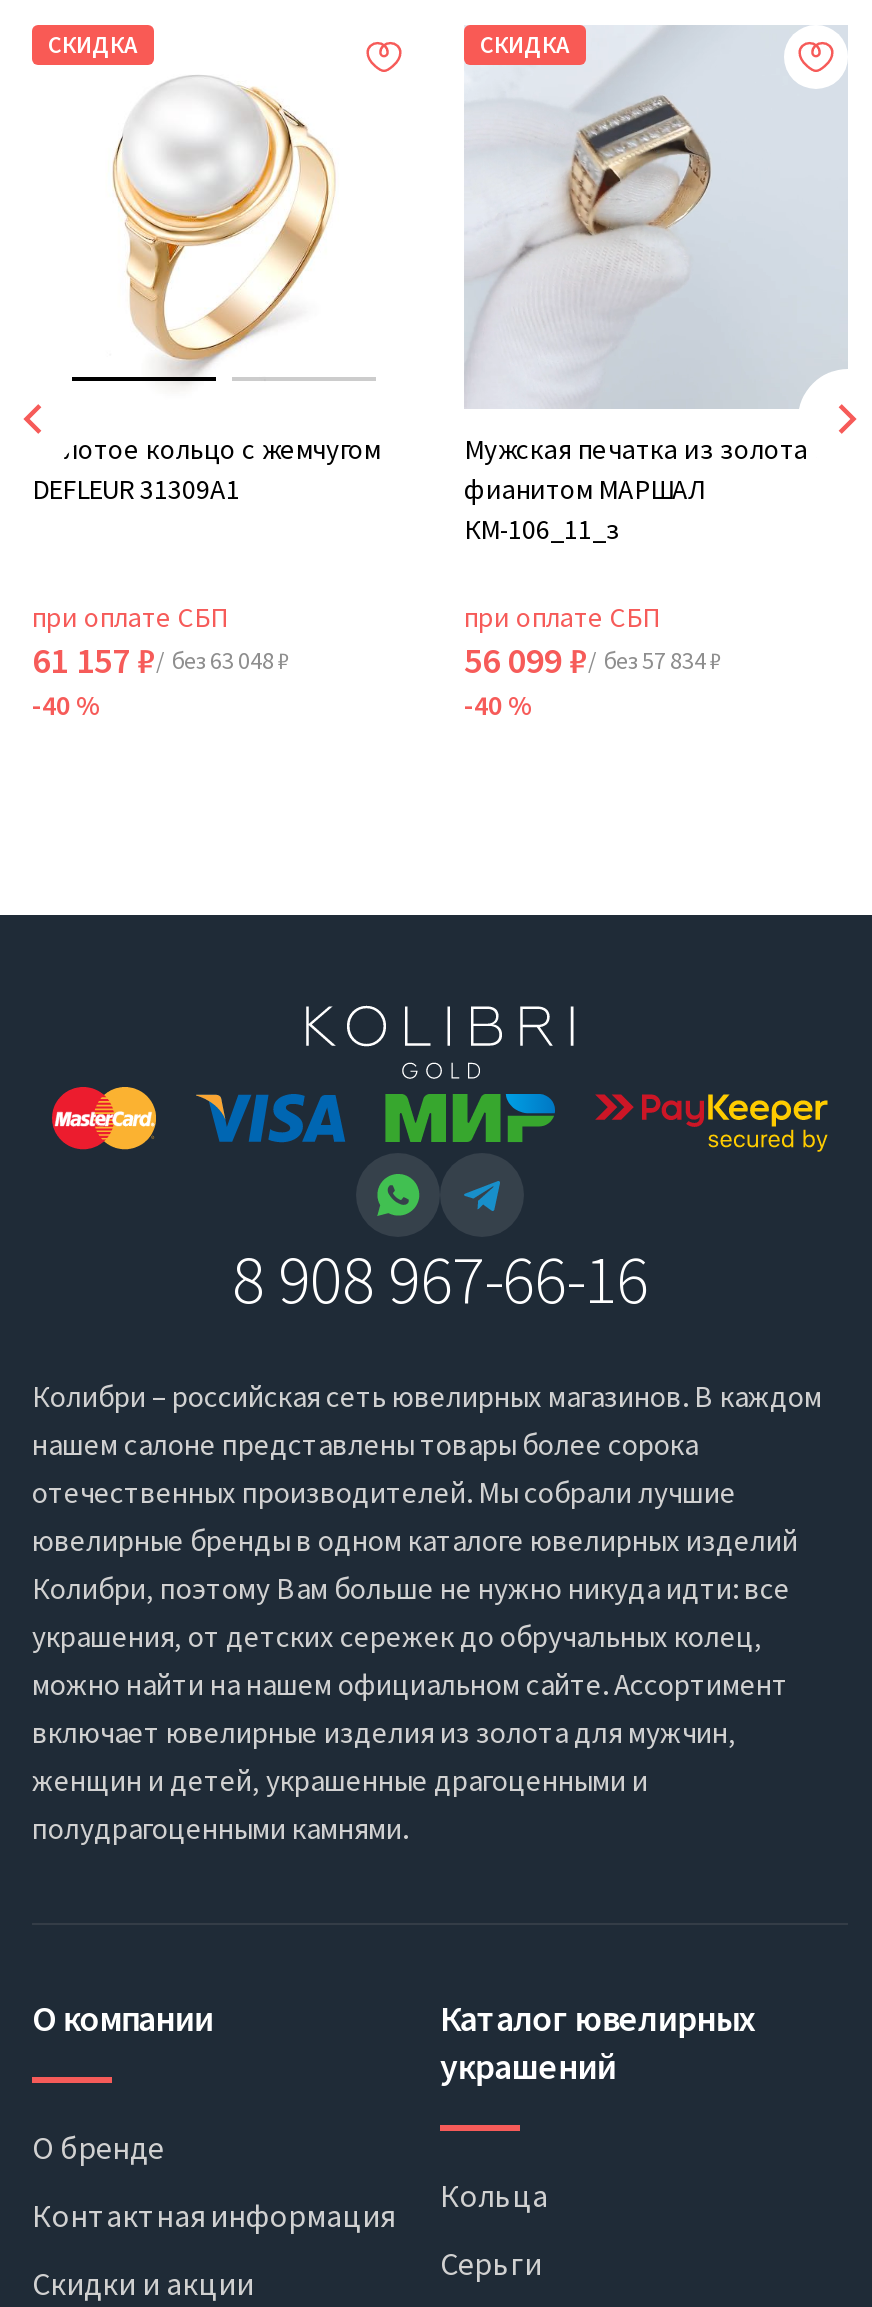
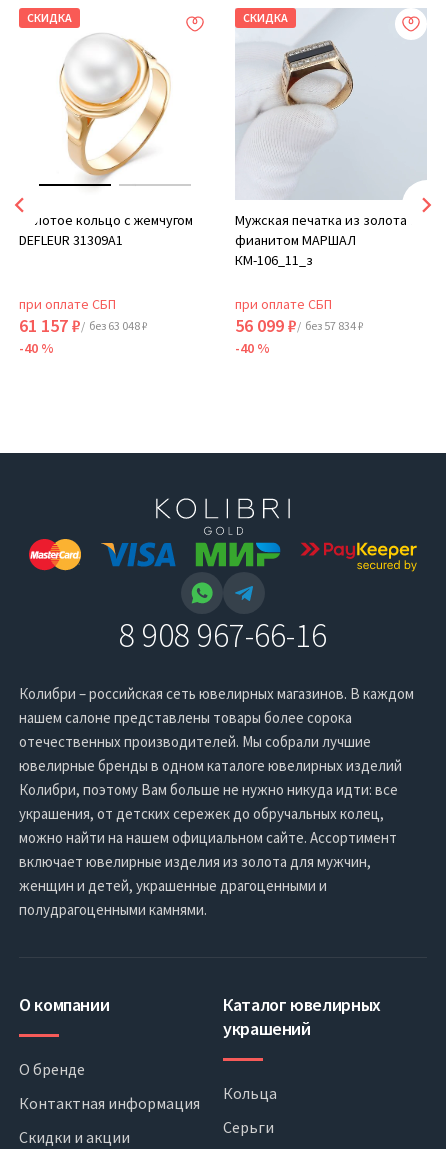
- [image]
+ [image]
